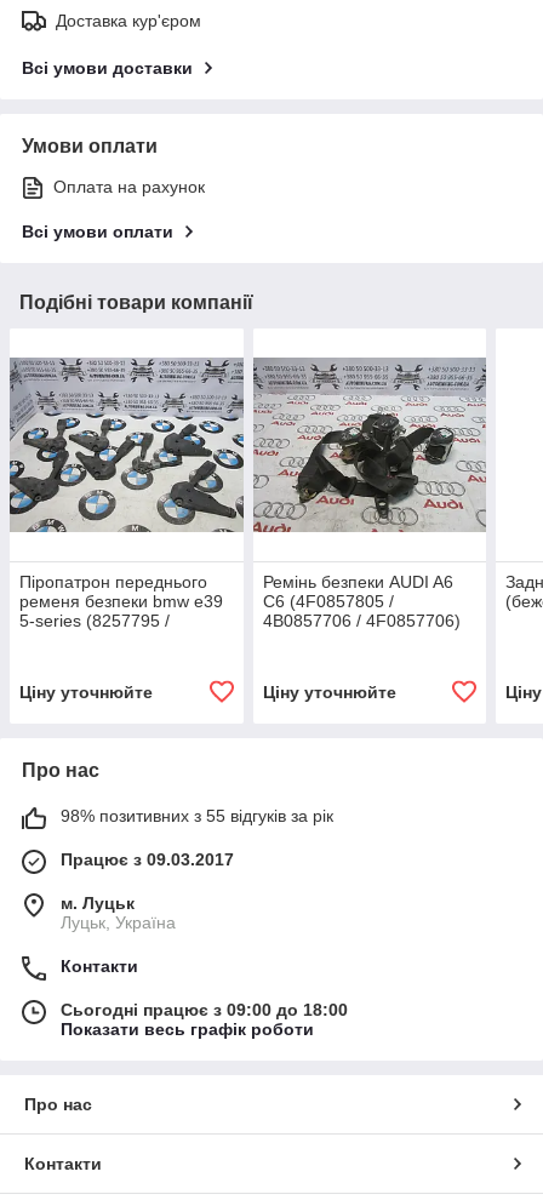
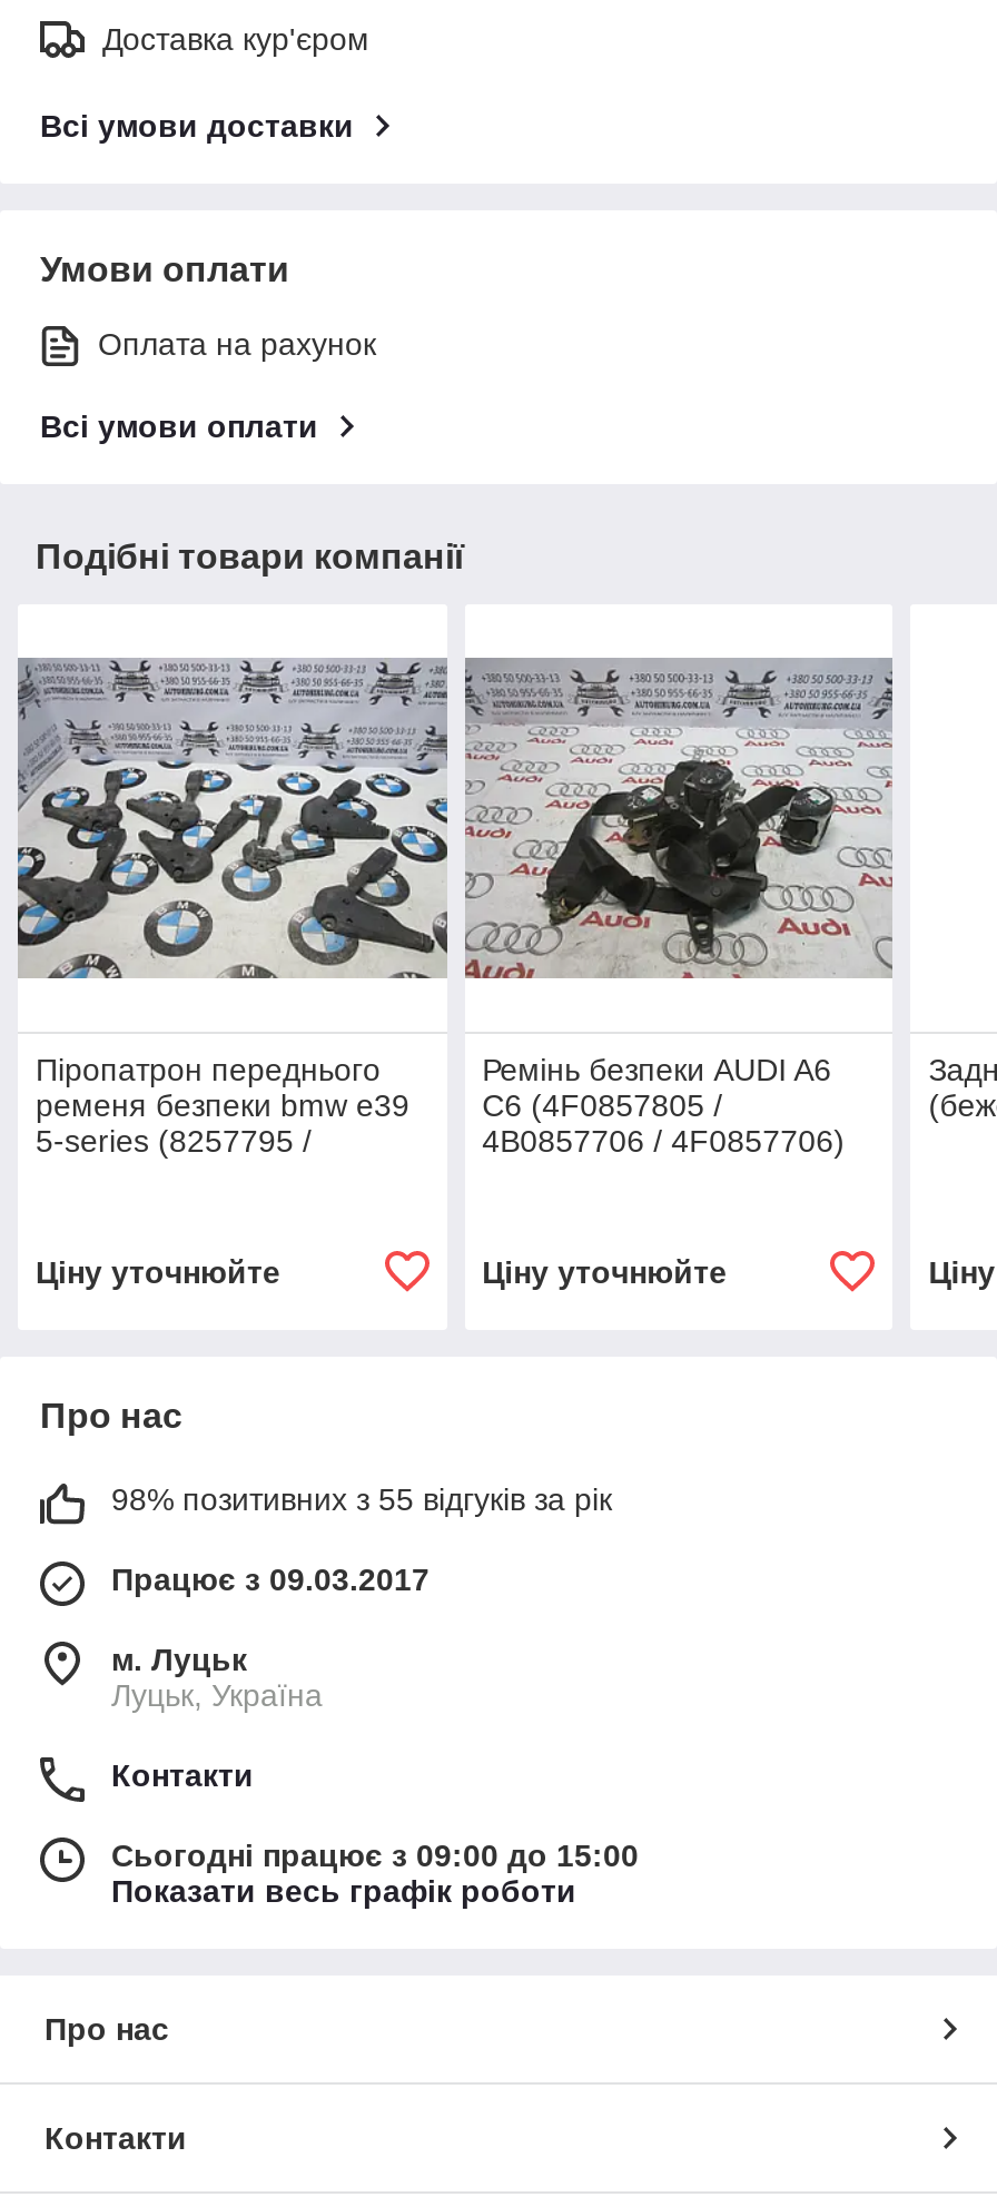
- Сьогодні працює з 09:00 до 18:00
+ Сьогодні працює з 09:00 до 15:00
